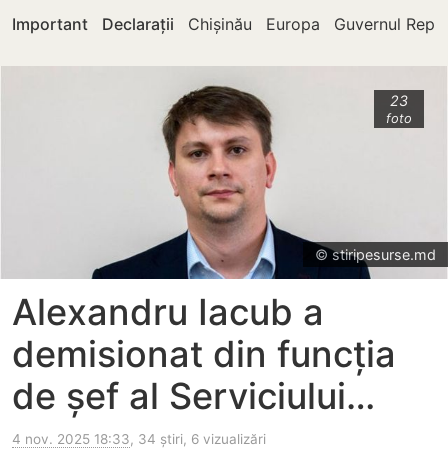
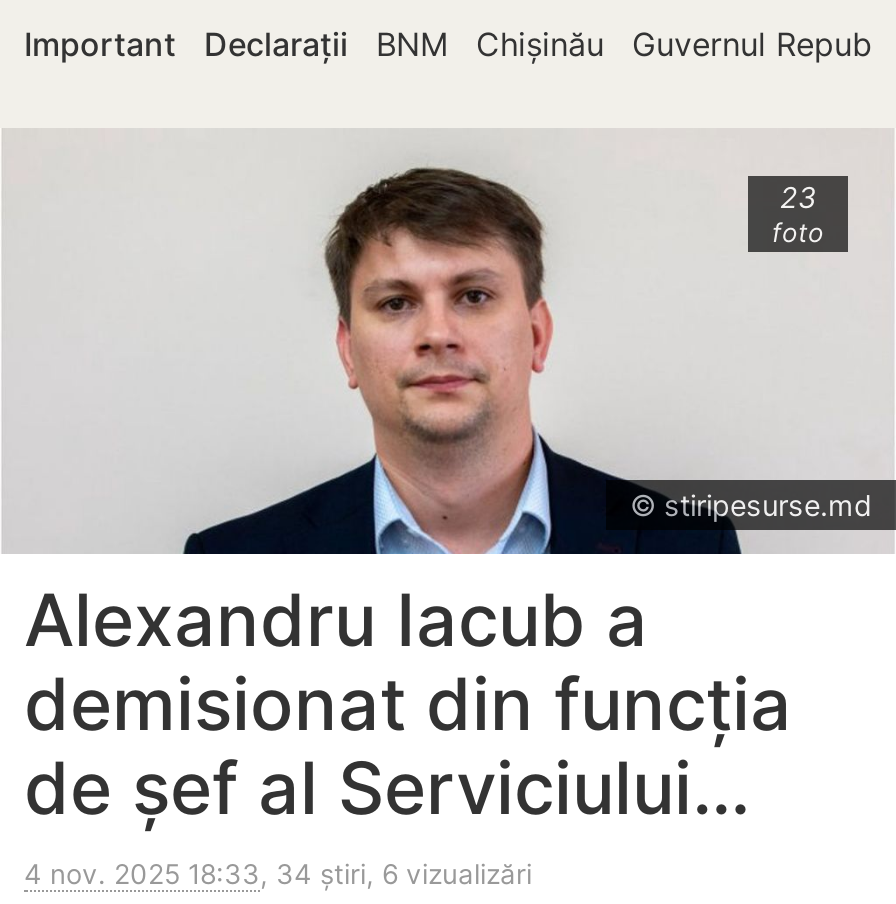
- Europa

+ BNM
